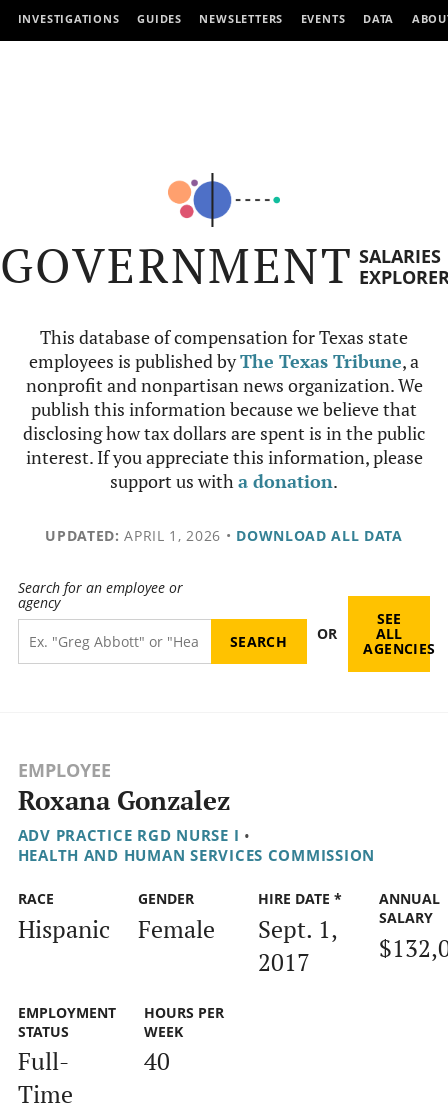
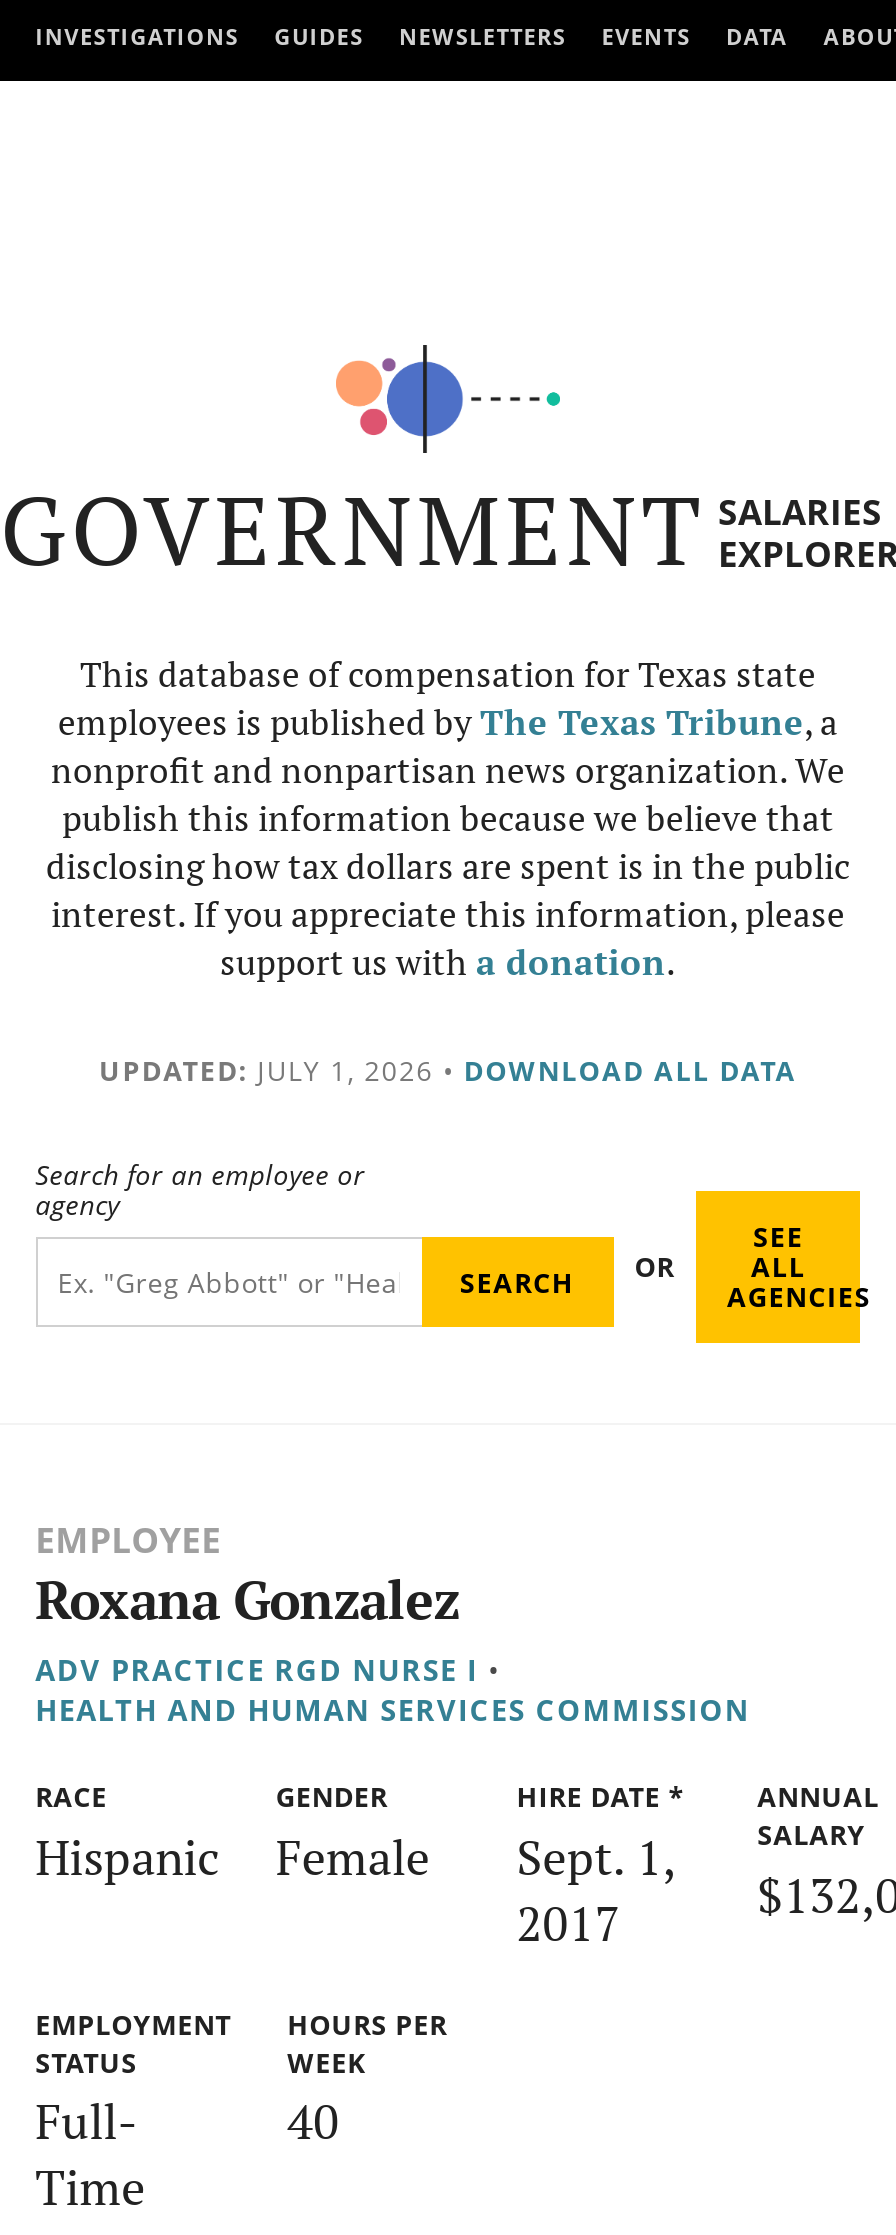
- UPDATED: APRIL 1, 2026 • DOWNLOAD ALL DATA
+ UPDATED: JULY 1, 2026 • DOWNLOAD ALL DATA
